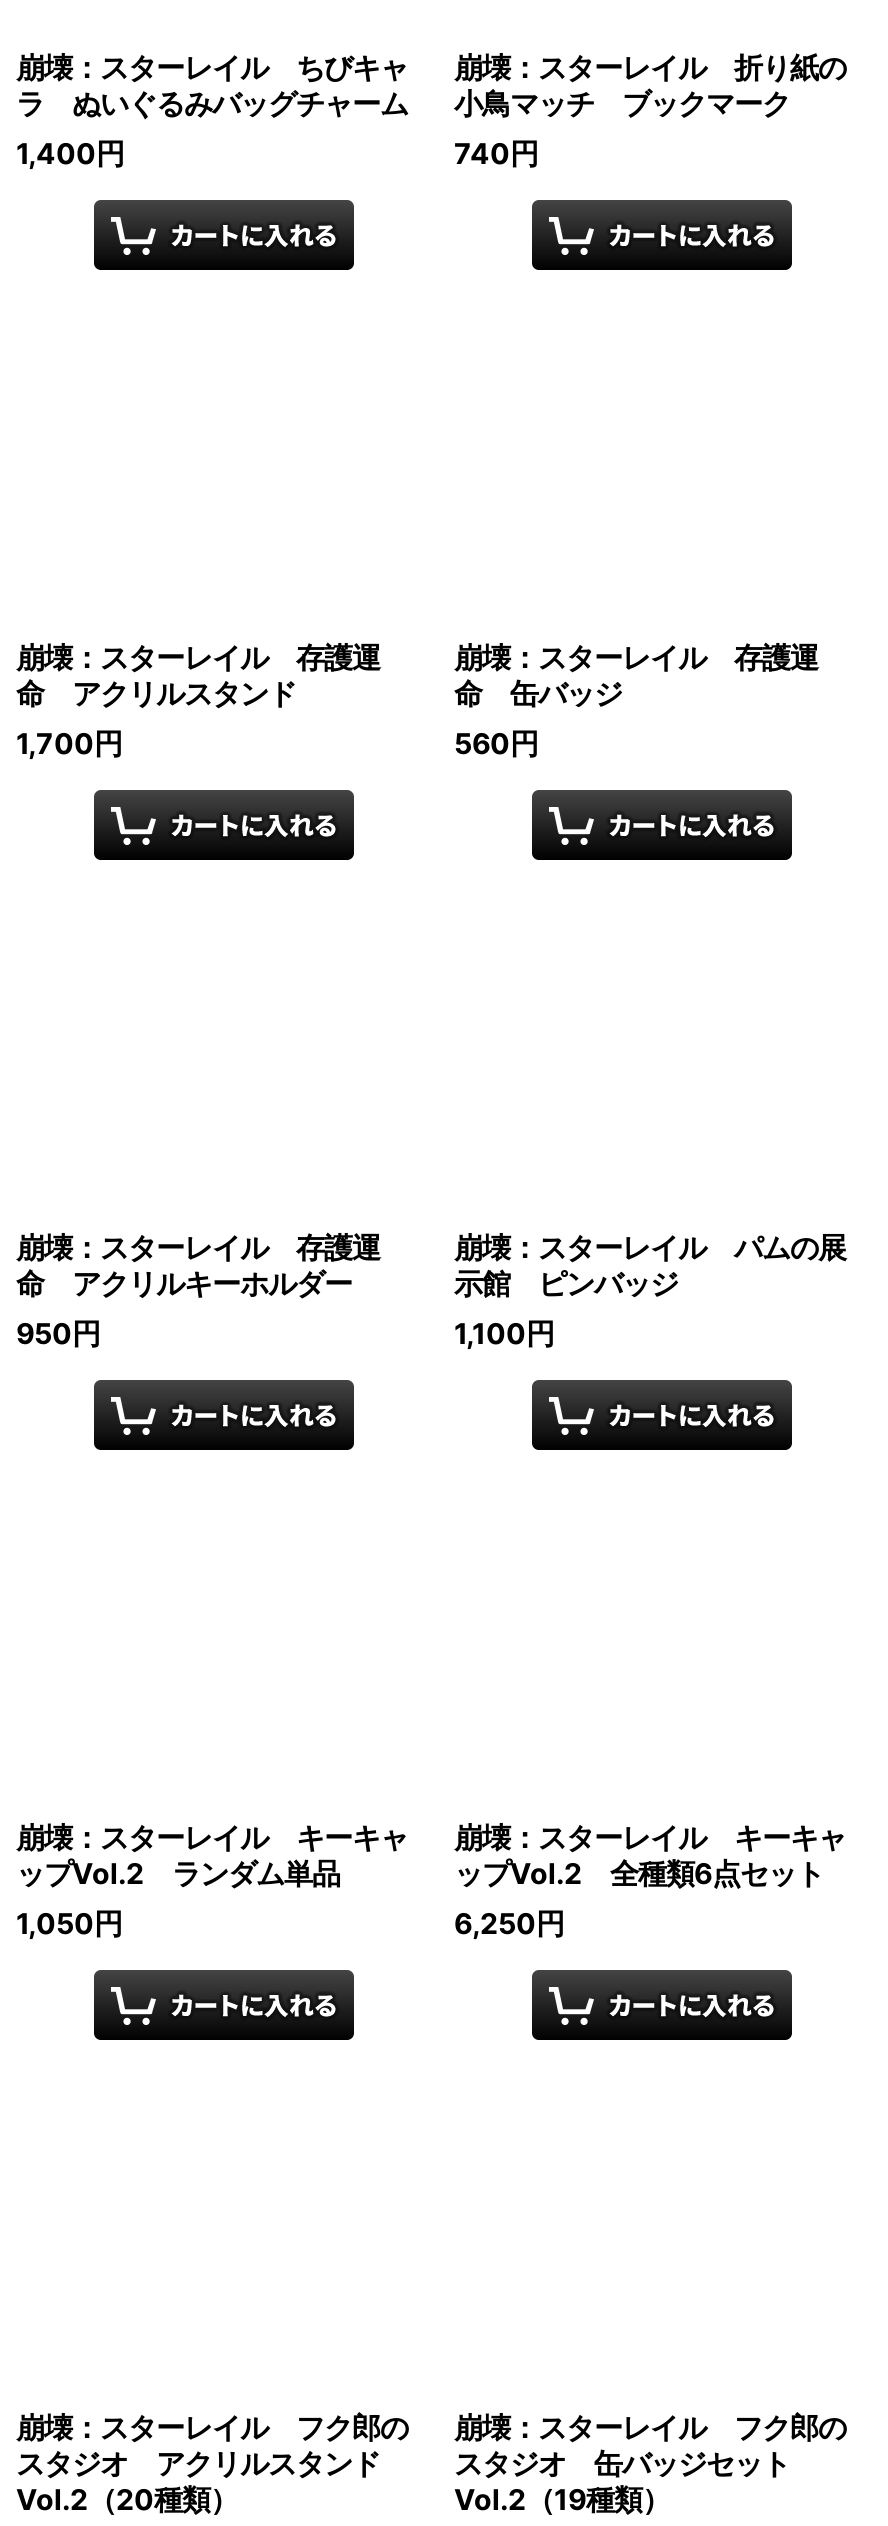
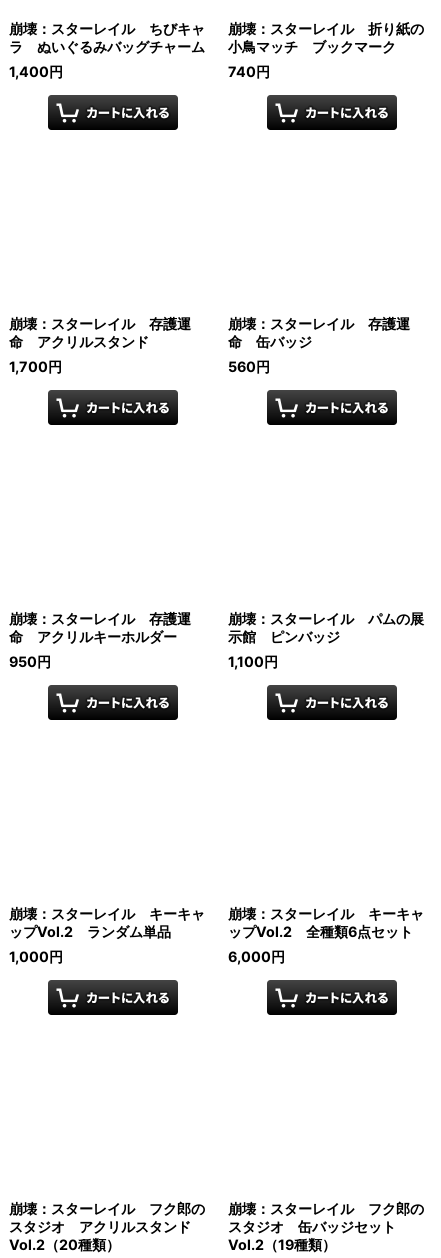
- 1,050円
+ 1,000円

- 6,250円
+ 6,000円
